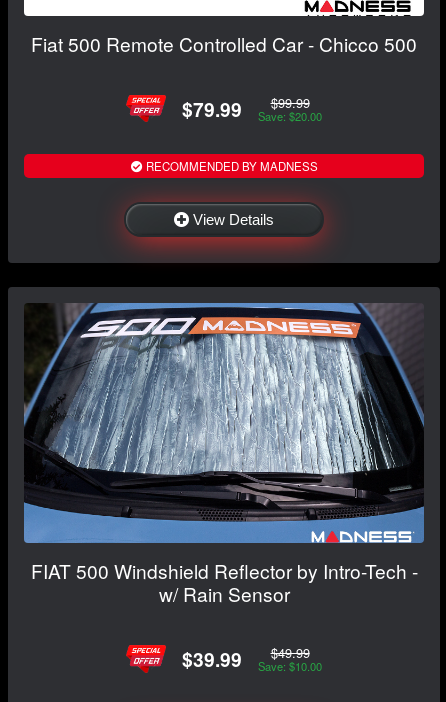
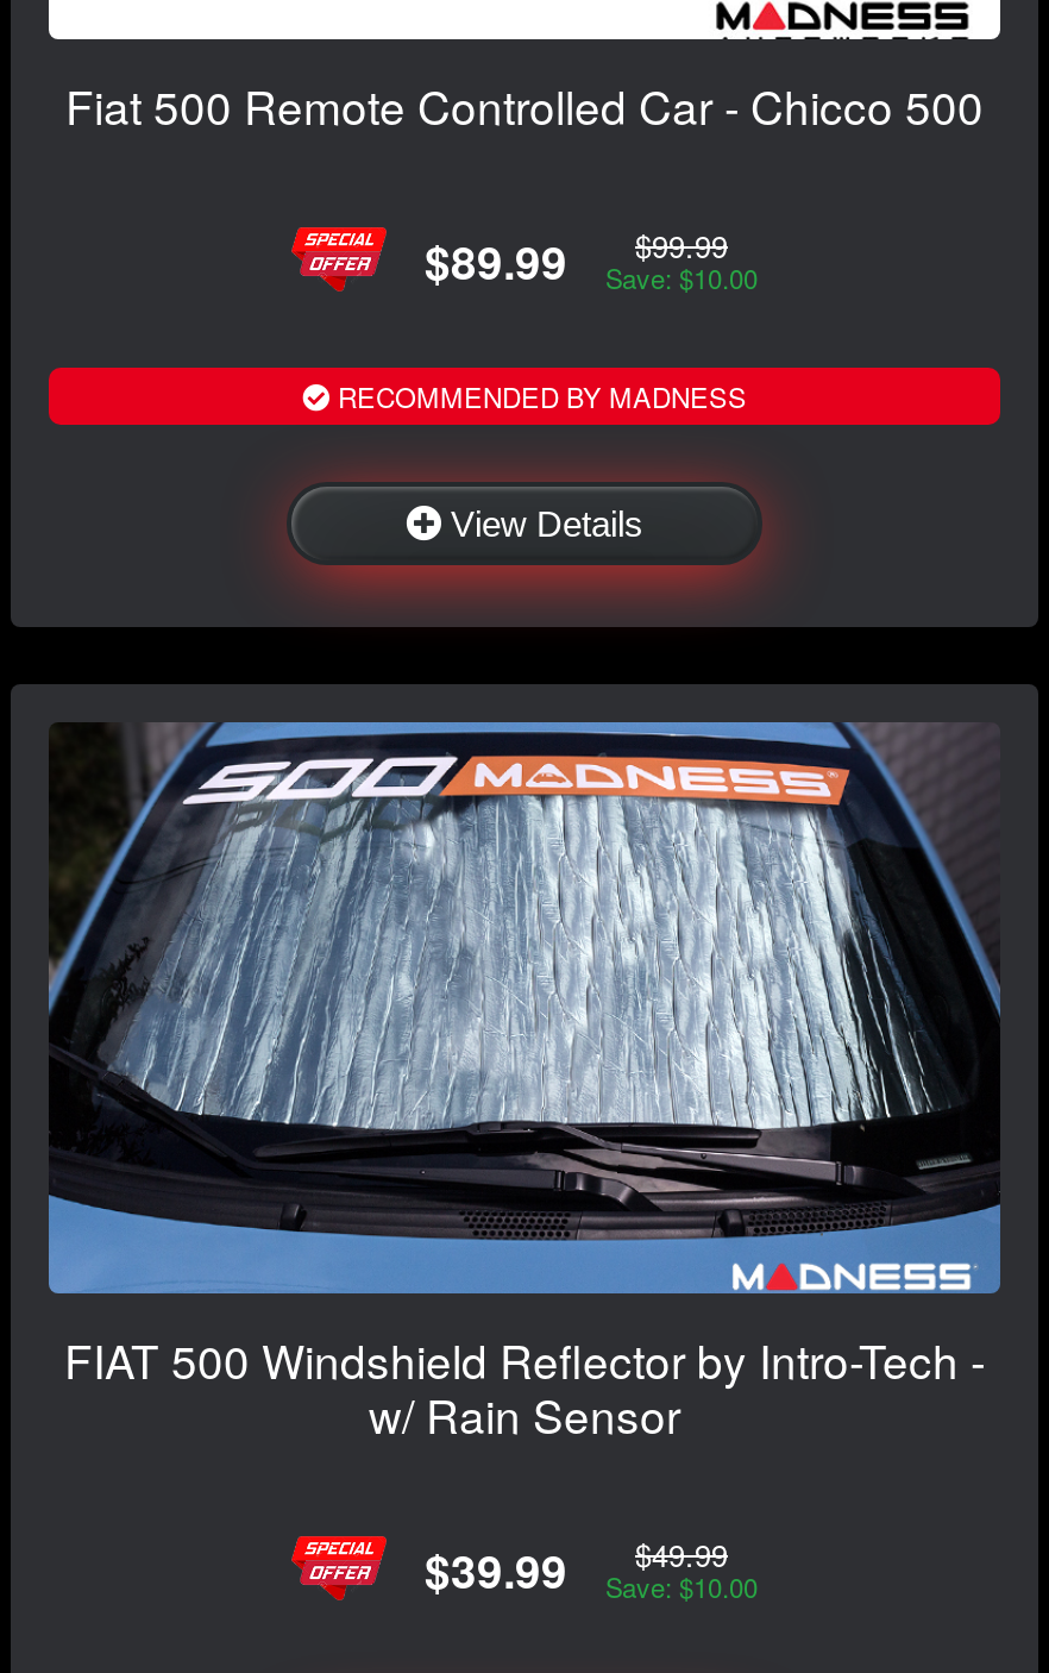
- $79.99
+ $89.99

- Save: $20.00
+ Save: $10.00
